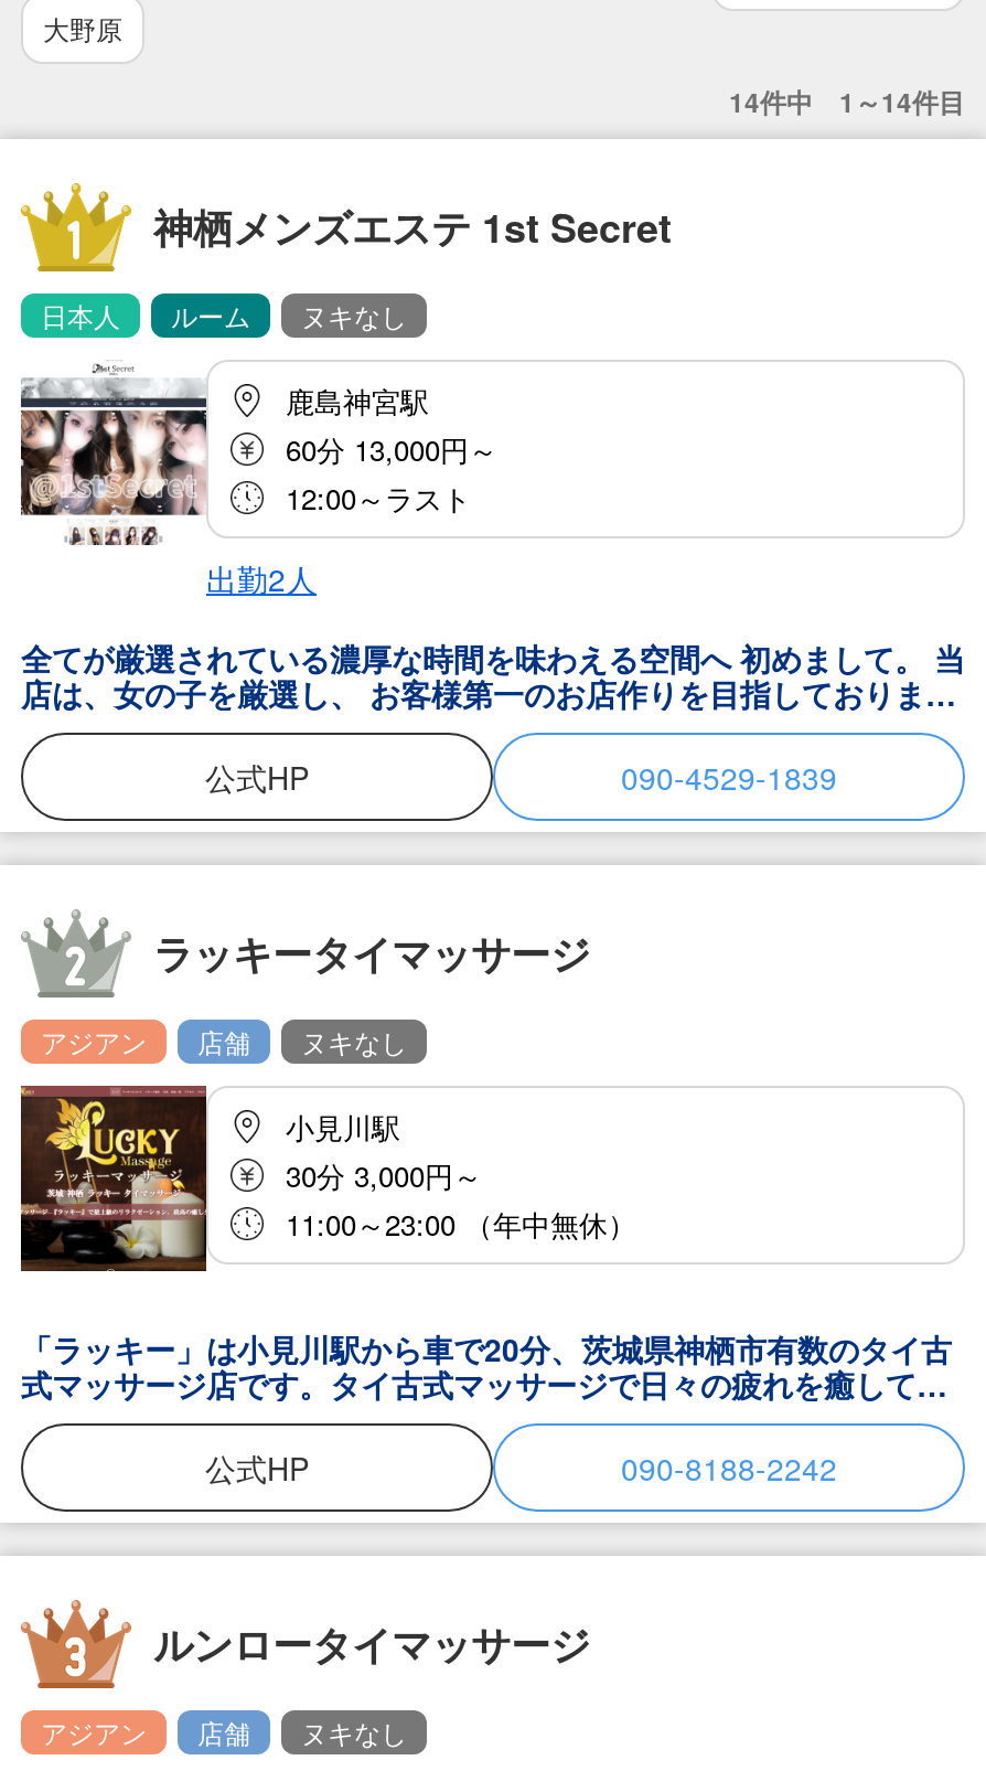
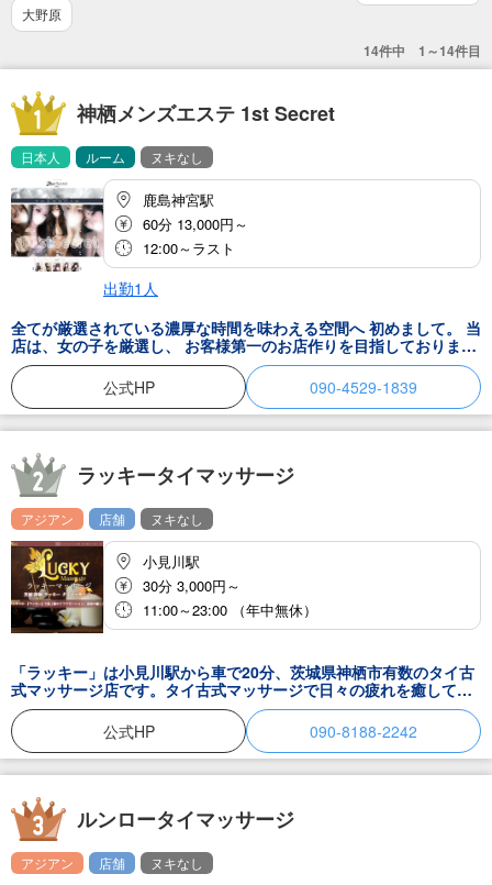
- 出勤2人
+ 出勤1人
